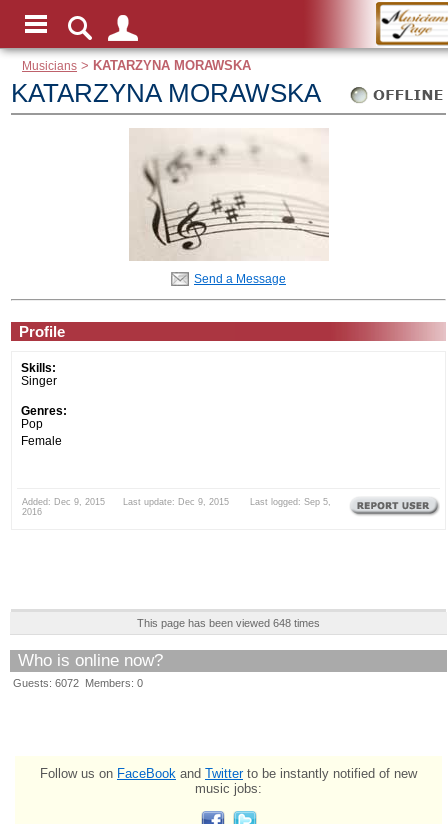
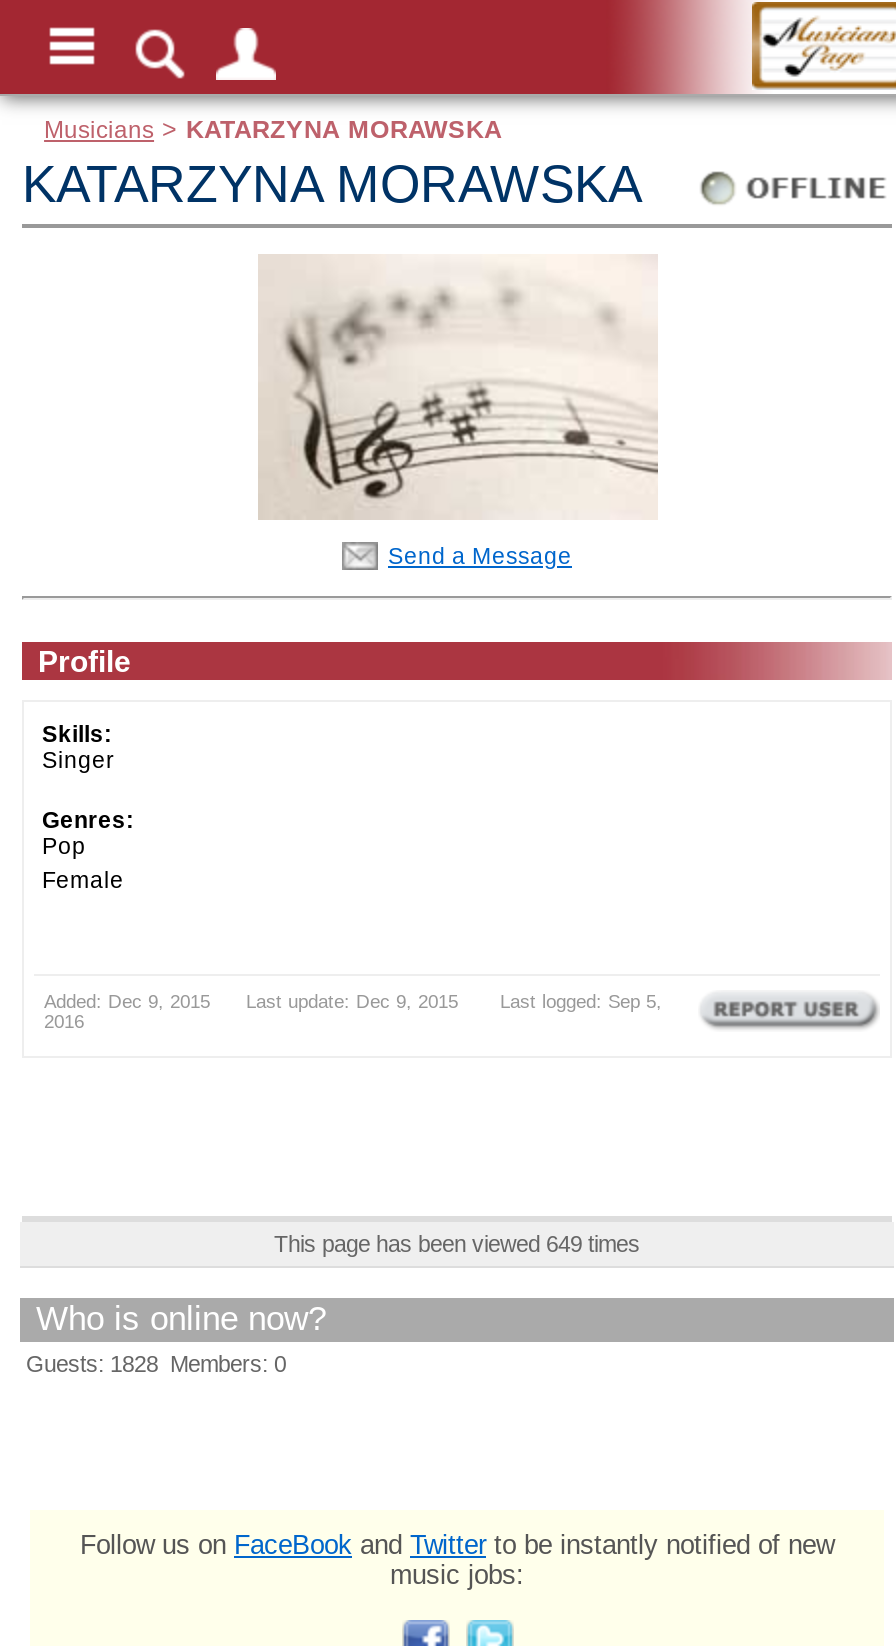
- This page has been viewed 648 times
+ This page has been viewed 649 times

- Guests: 6072 Members: 0
+ Guests: 1828 Members: 0
